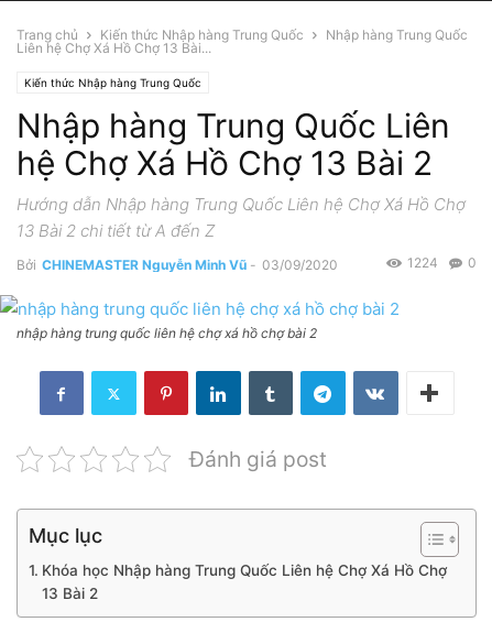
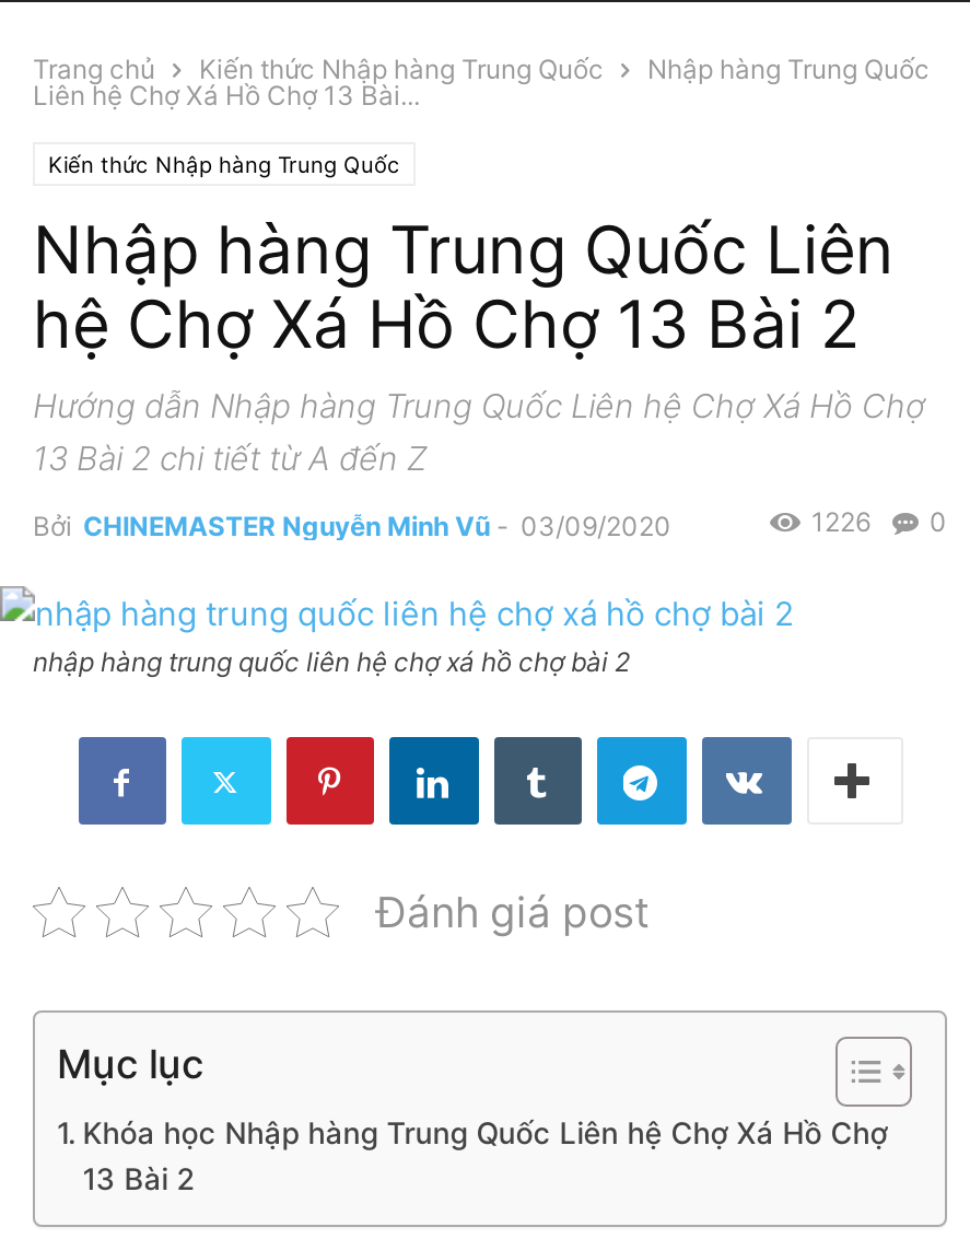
- 1224 0
+ 1226 0
